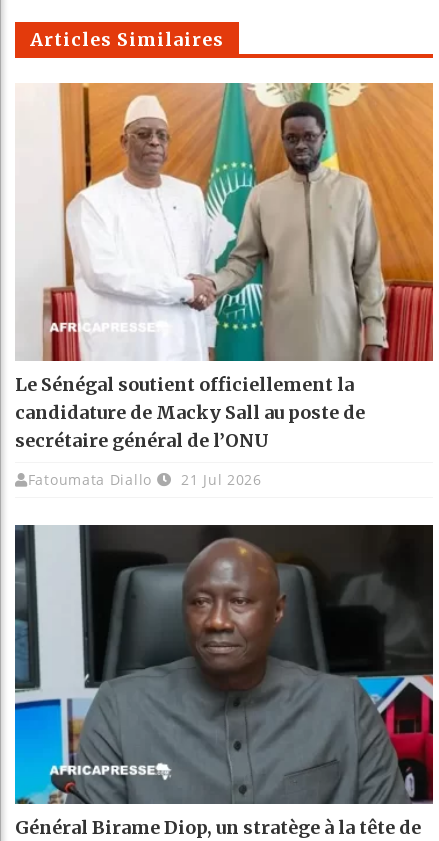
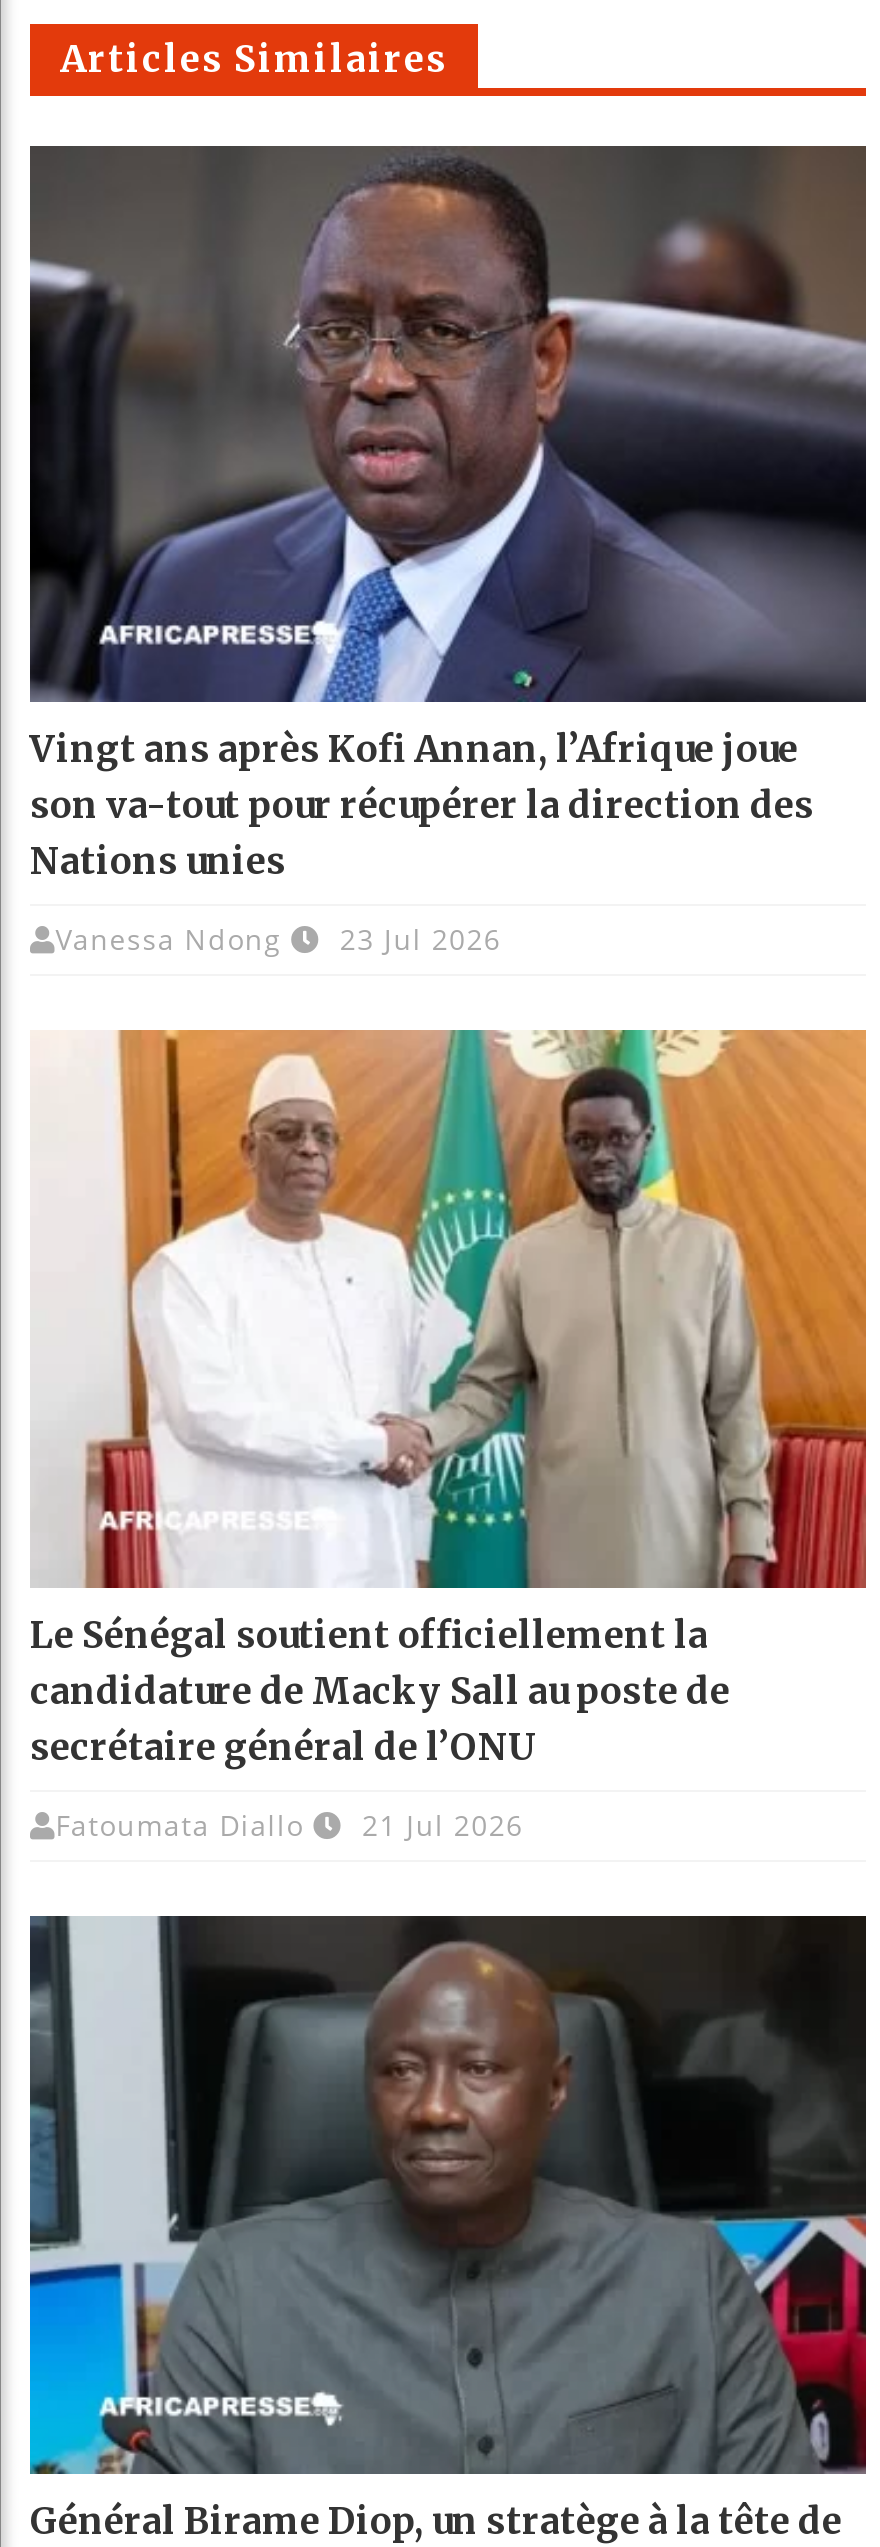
+ [image]
+ Vingt ans après Kofi Annan, l’Afrique joue
+ son va-tout pour récupérer la direction des
+ Nations unies
+ Vanessa Ndong
+ 23 Jul 2026
